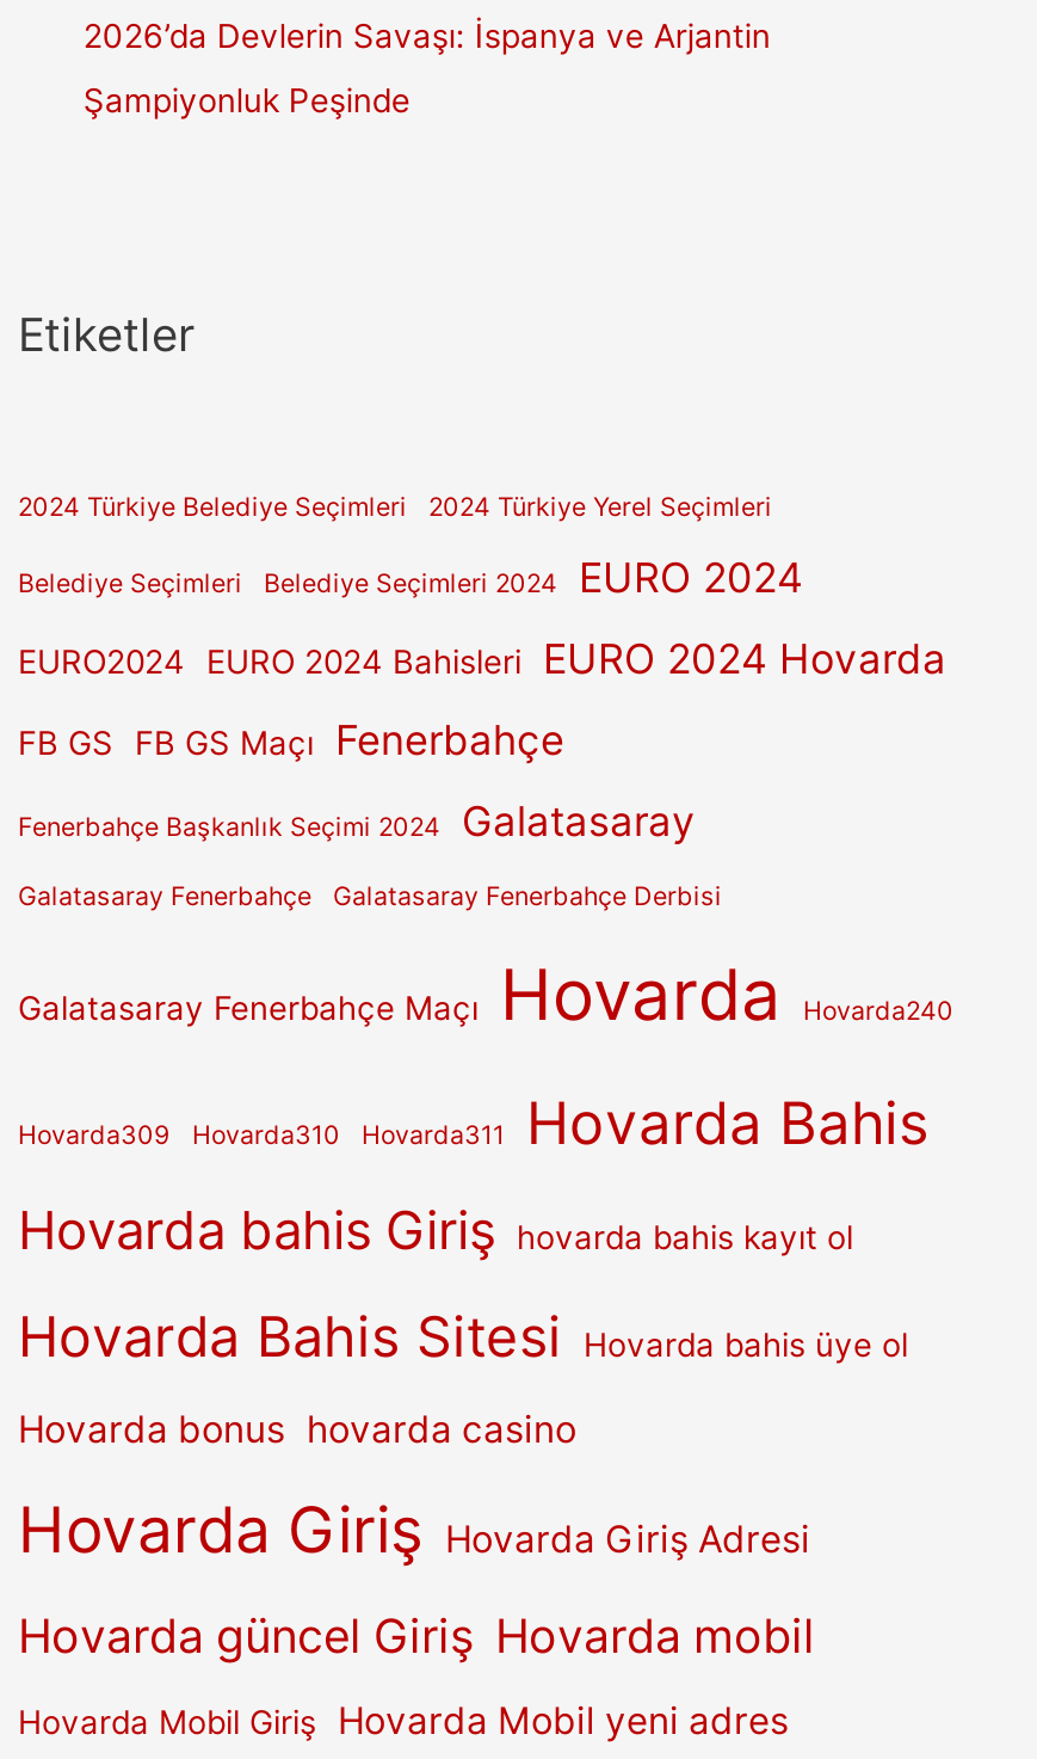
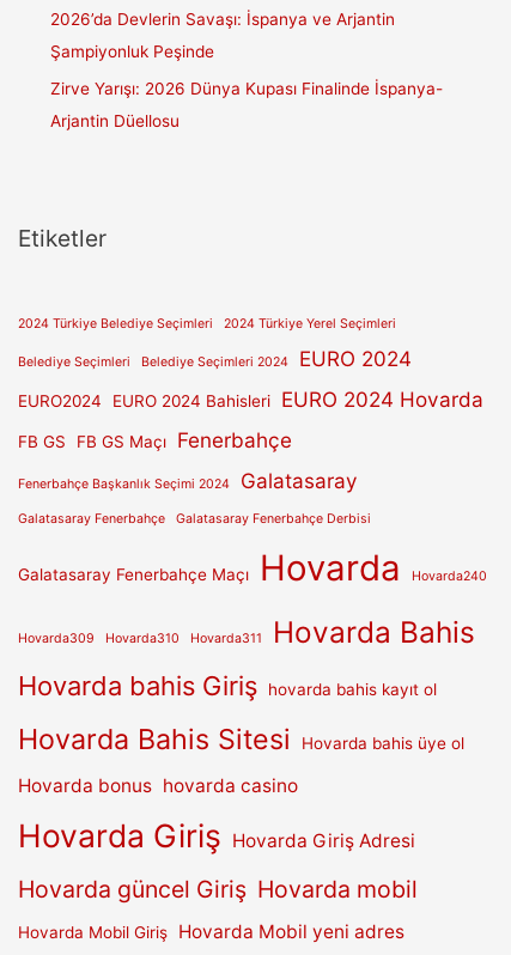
+ Zirve Yarışı: 2026 Dünya Kupası Finalinde İspanya-
+ Arjantin Düellosu
